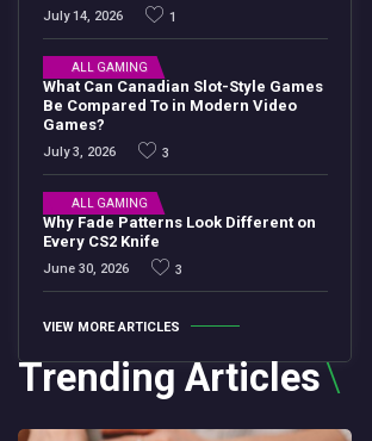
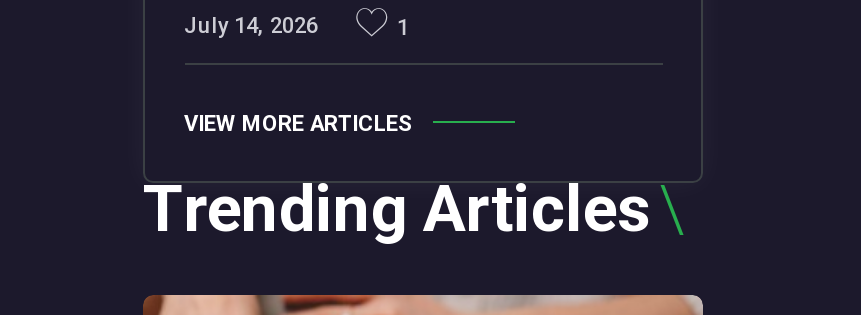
- ALL GAMING
- What Can Canadian Slot-Style Games
- Be Compared To in Modern Video
- Games?
- July 3, 2026
- 3
- ALL GAMING
- Why Fade Patterns Look Different on
- Every CS2 Knife
- June 30, 2026
- 3
